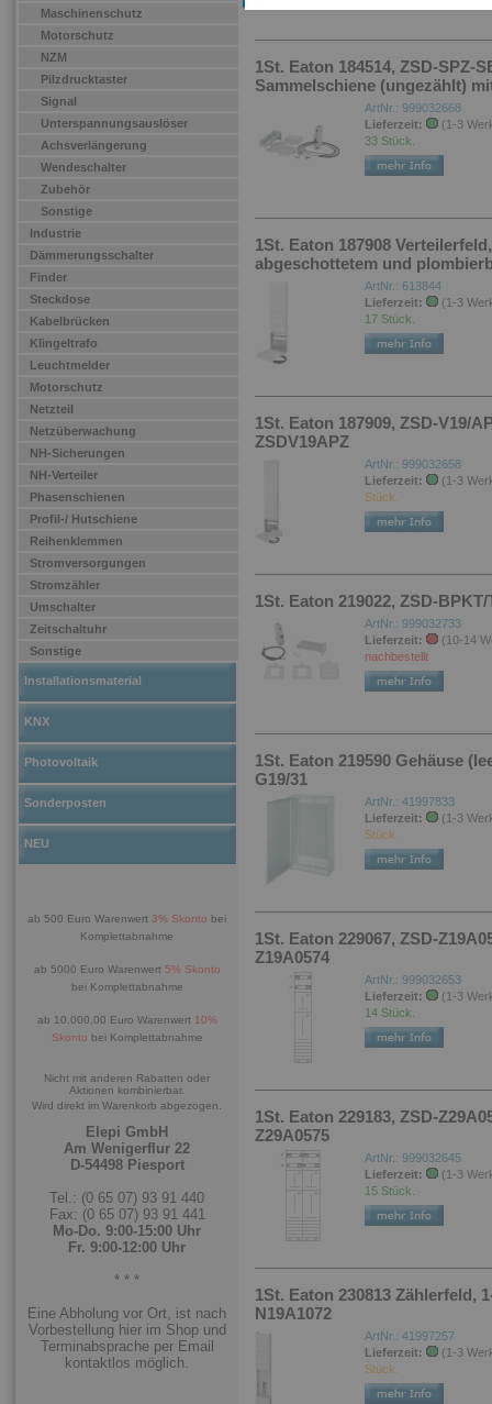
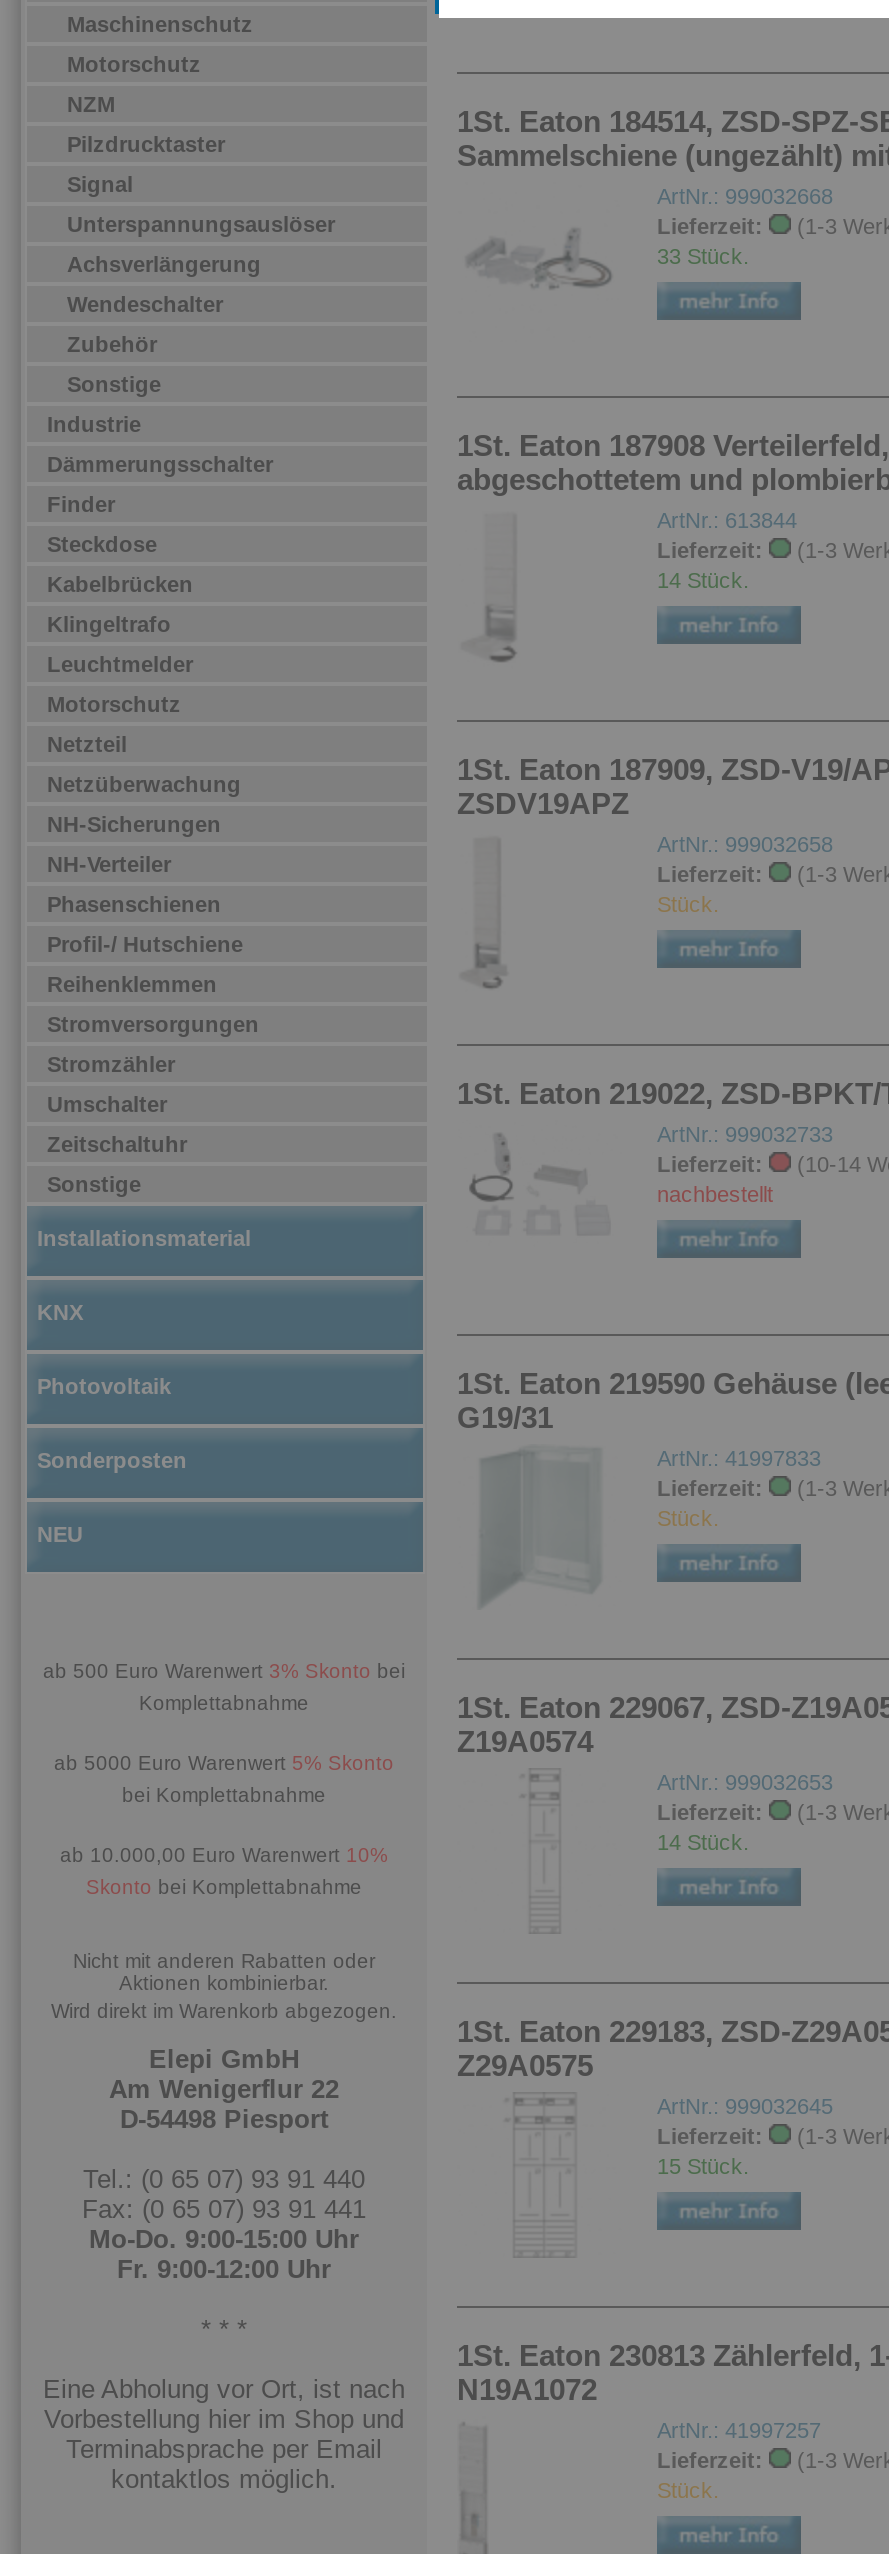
- 17 Stück.
+ 14 Stück.
